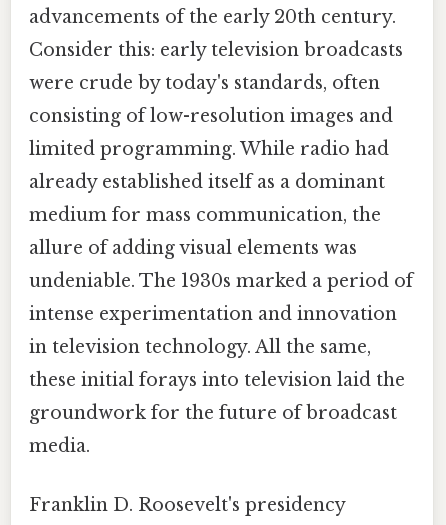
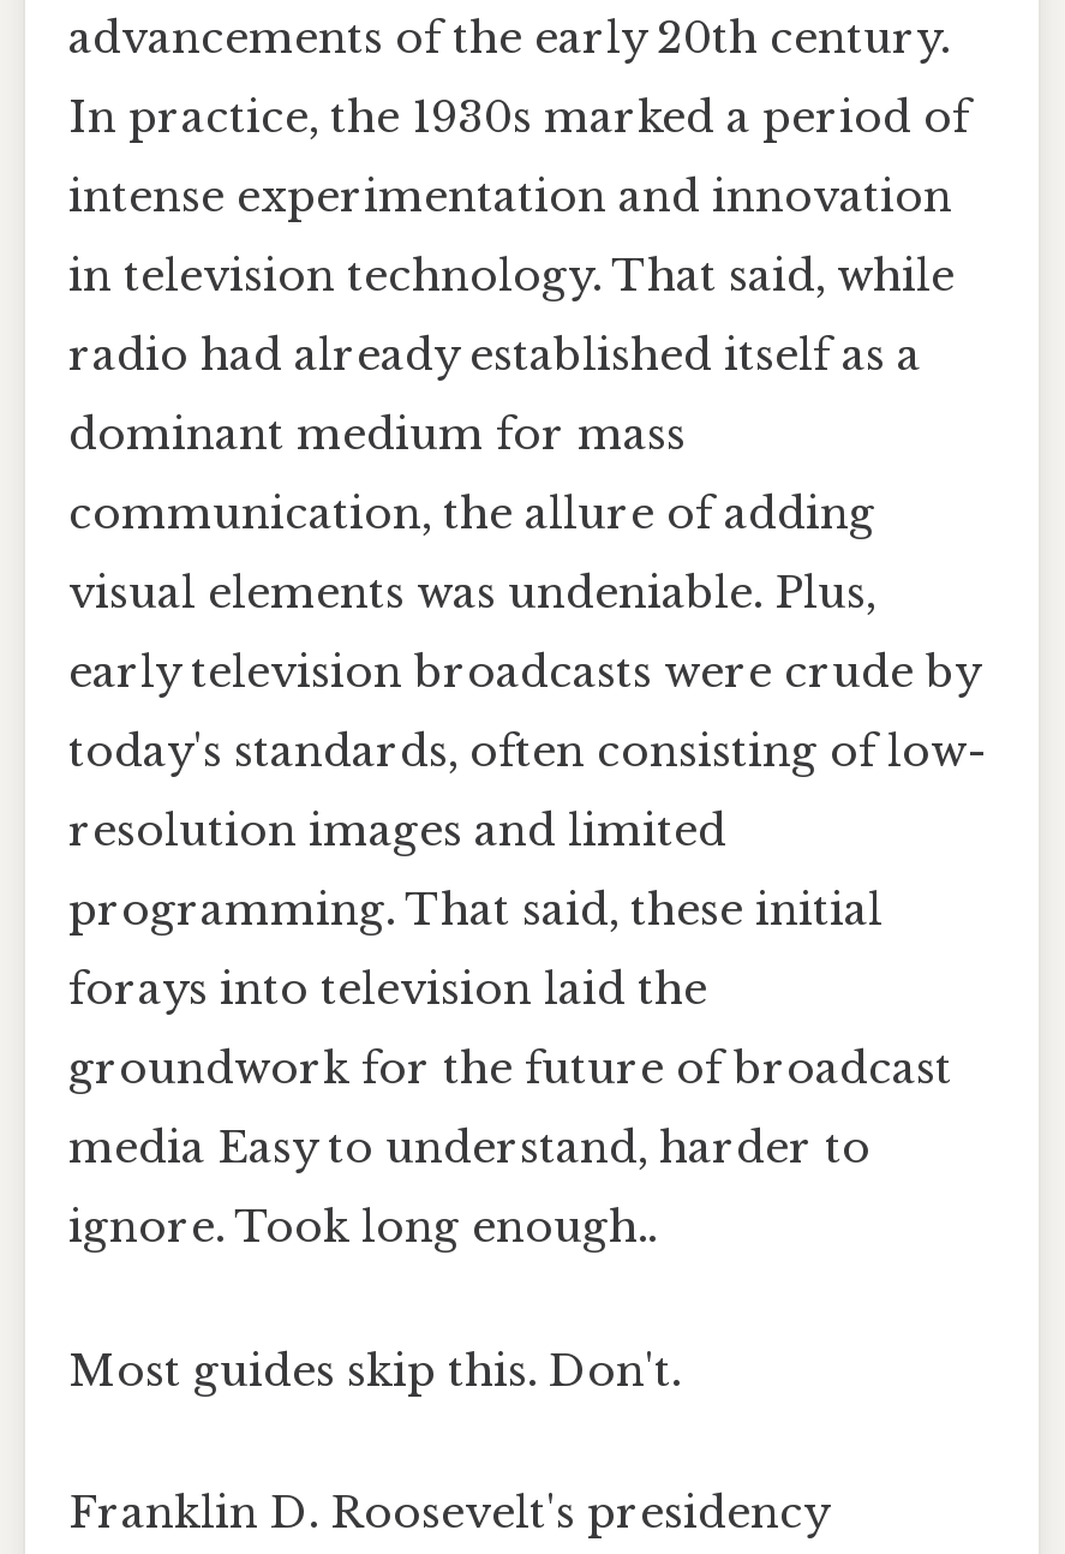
- Consider this: early television broadcasts
- were crude by today's standards, often
- consisting of low-resolution images and
- limited programming. While radio had
- already established itself as a dominant
- medium for mass communication, the
- allure of adding visual elements was
- undeniable. The 1930s marked a period of
+ In practice, the 1930s marked a period of

moved up: intense experimentation and innovation

- in television technology. All the same,
- these initial forays into television laid the
+ in television technology. That said, while
+ radio had already established itself as a
+ dominant medium for mass
+ communication, the allure of adding
+ visual elements was undeniable. Plus,
+ early television broadcasts were crude by
+ today's standards, often consisting of low-
+ resolution images and limited
+ programming. That said, these initial
+ forays into television laid the

- media.
+ media Easy to understand, harder to
+ ignore. Took long enough..
+ Most guides skip this. Don't.
